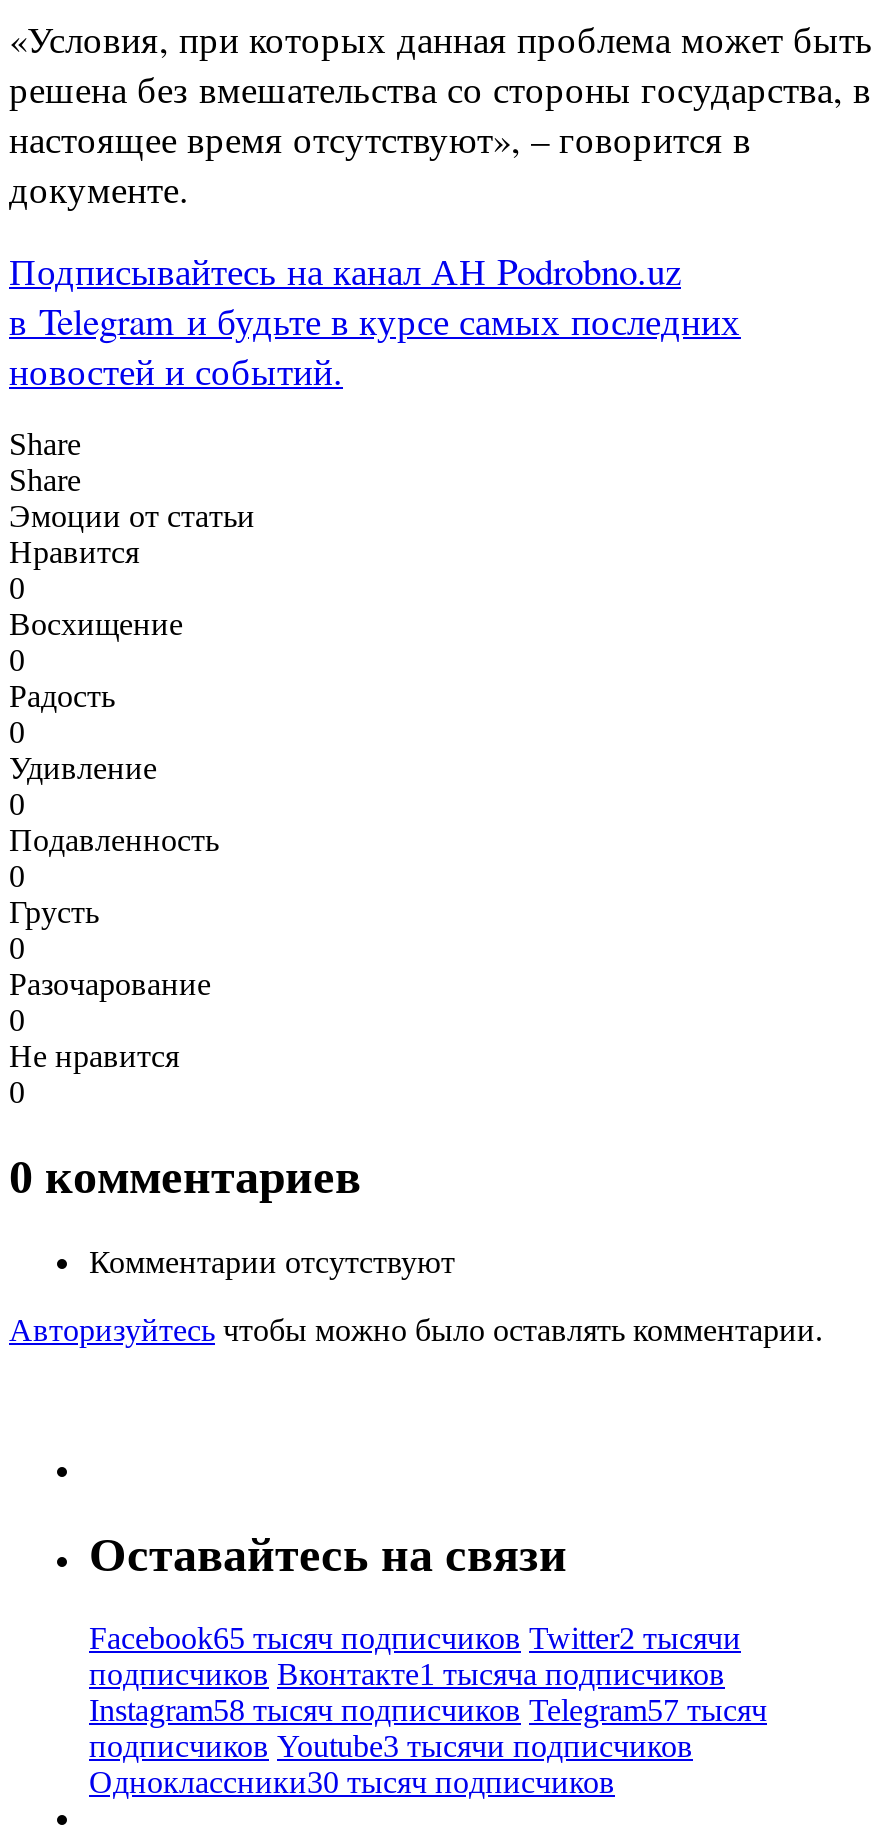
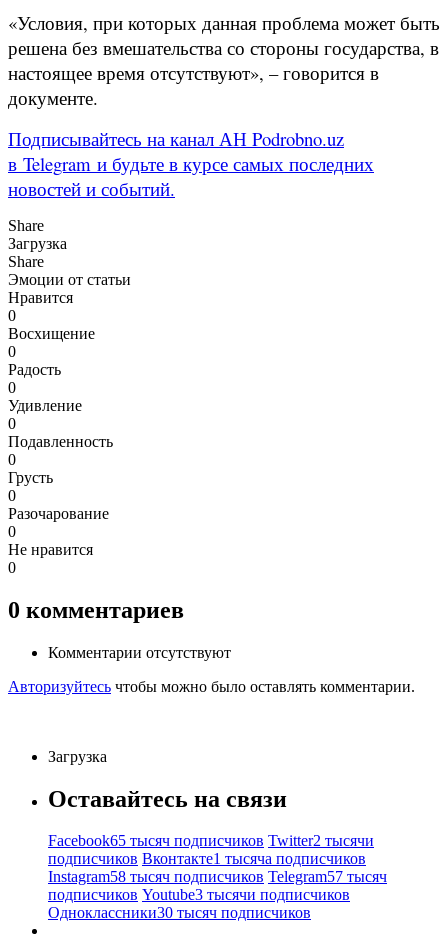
+ Загрузка

+ Загрузка
